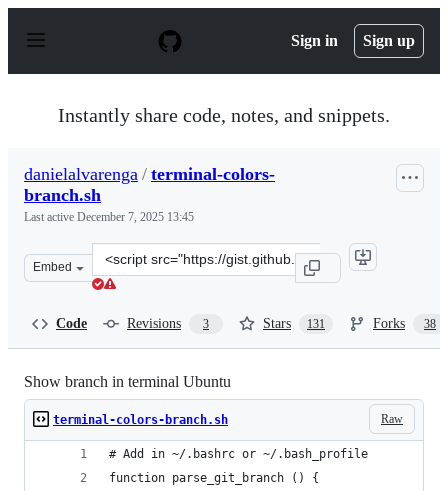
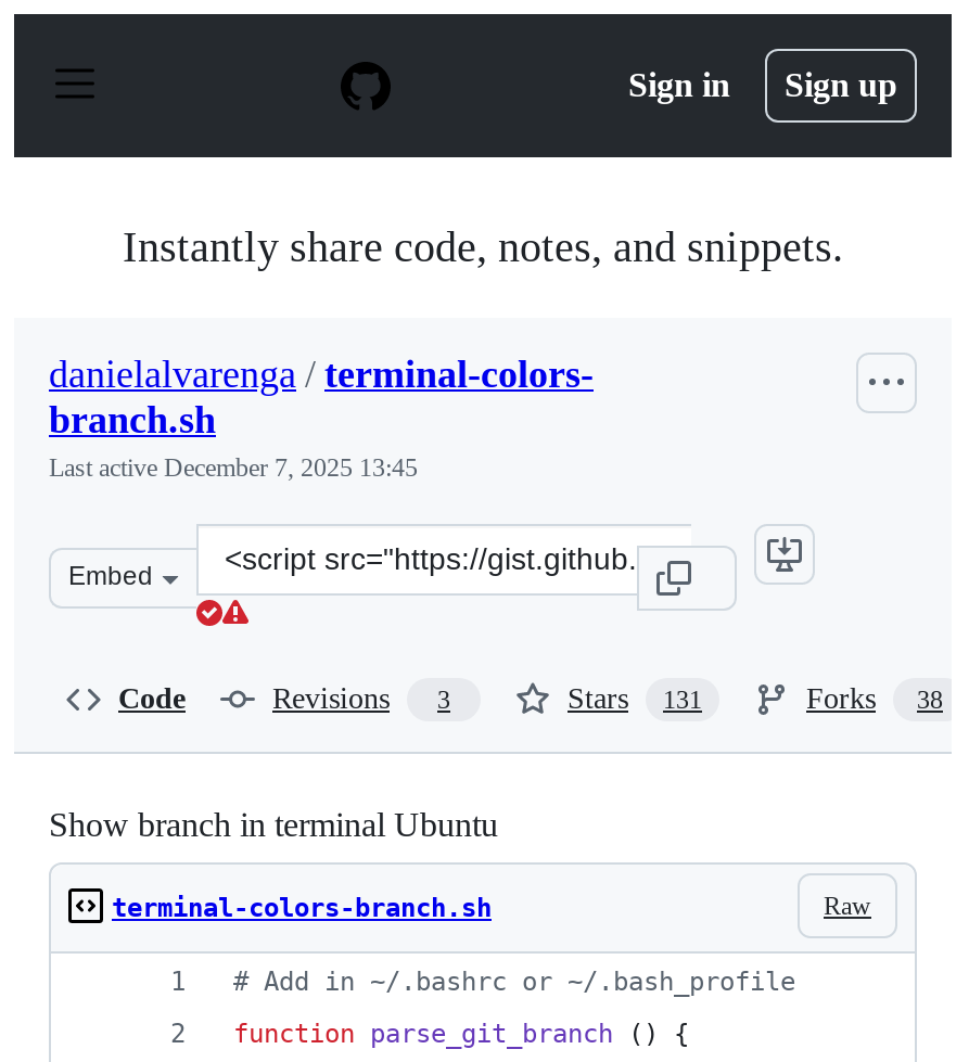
- # Add in ~/.bashrc or ~/.bash_profile
+ #Add in ~/.bashrc or ~/.bash_profile
